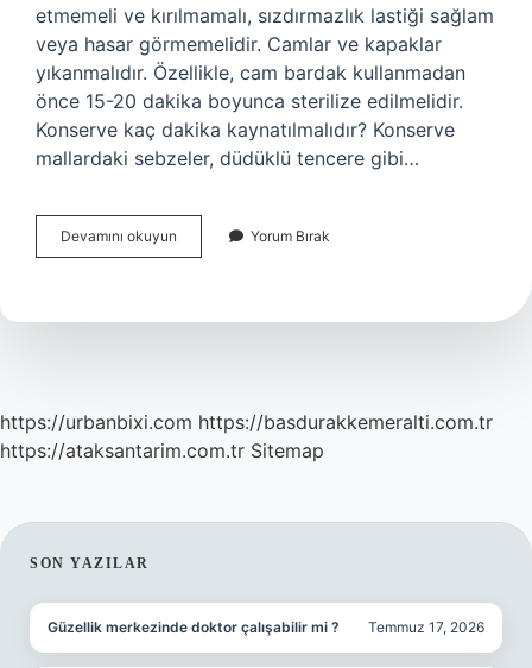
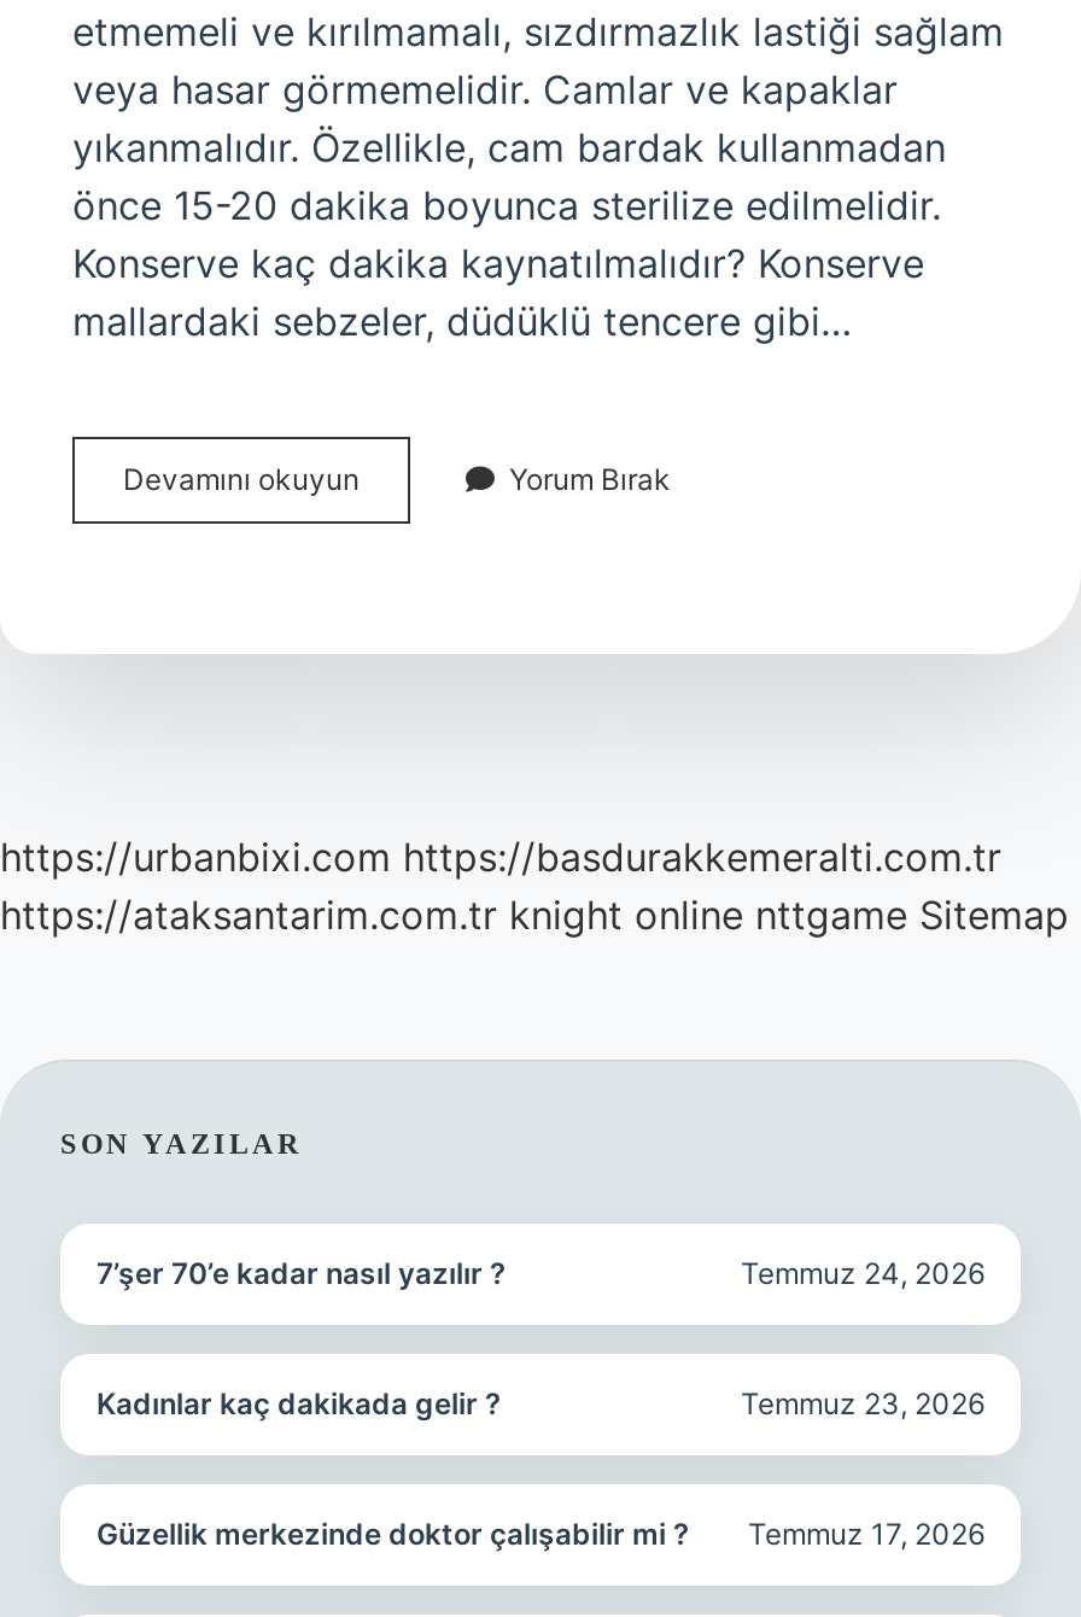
- https://ataksantarim.com.tr Sitemap
+ https://ataksantarim.com.tr knight online nttgame Sitemap

+ 7’şer 70’e kadar nasıl yazılır ?
+ Temmuz 24, 2026

+ Kadınlar kaç dakikada gelir ?
+ Temmuz 23, 2026
